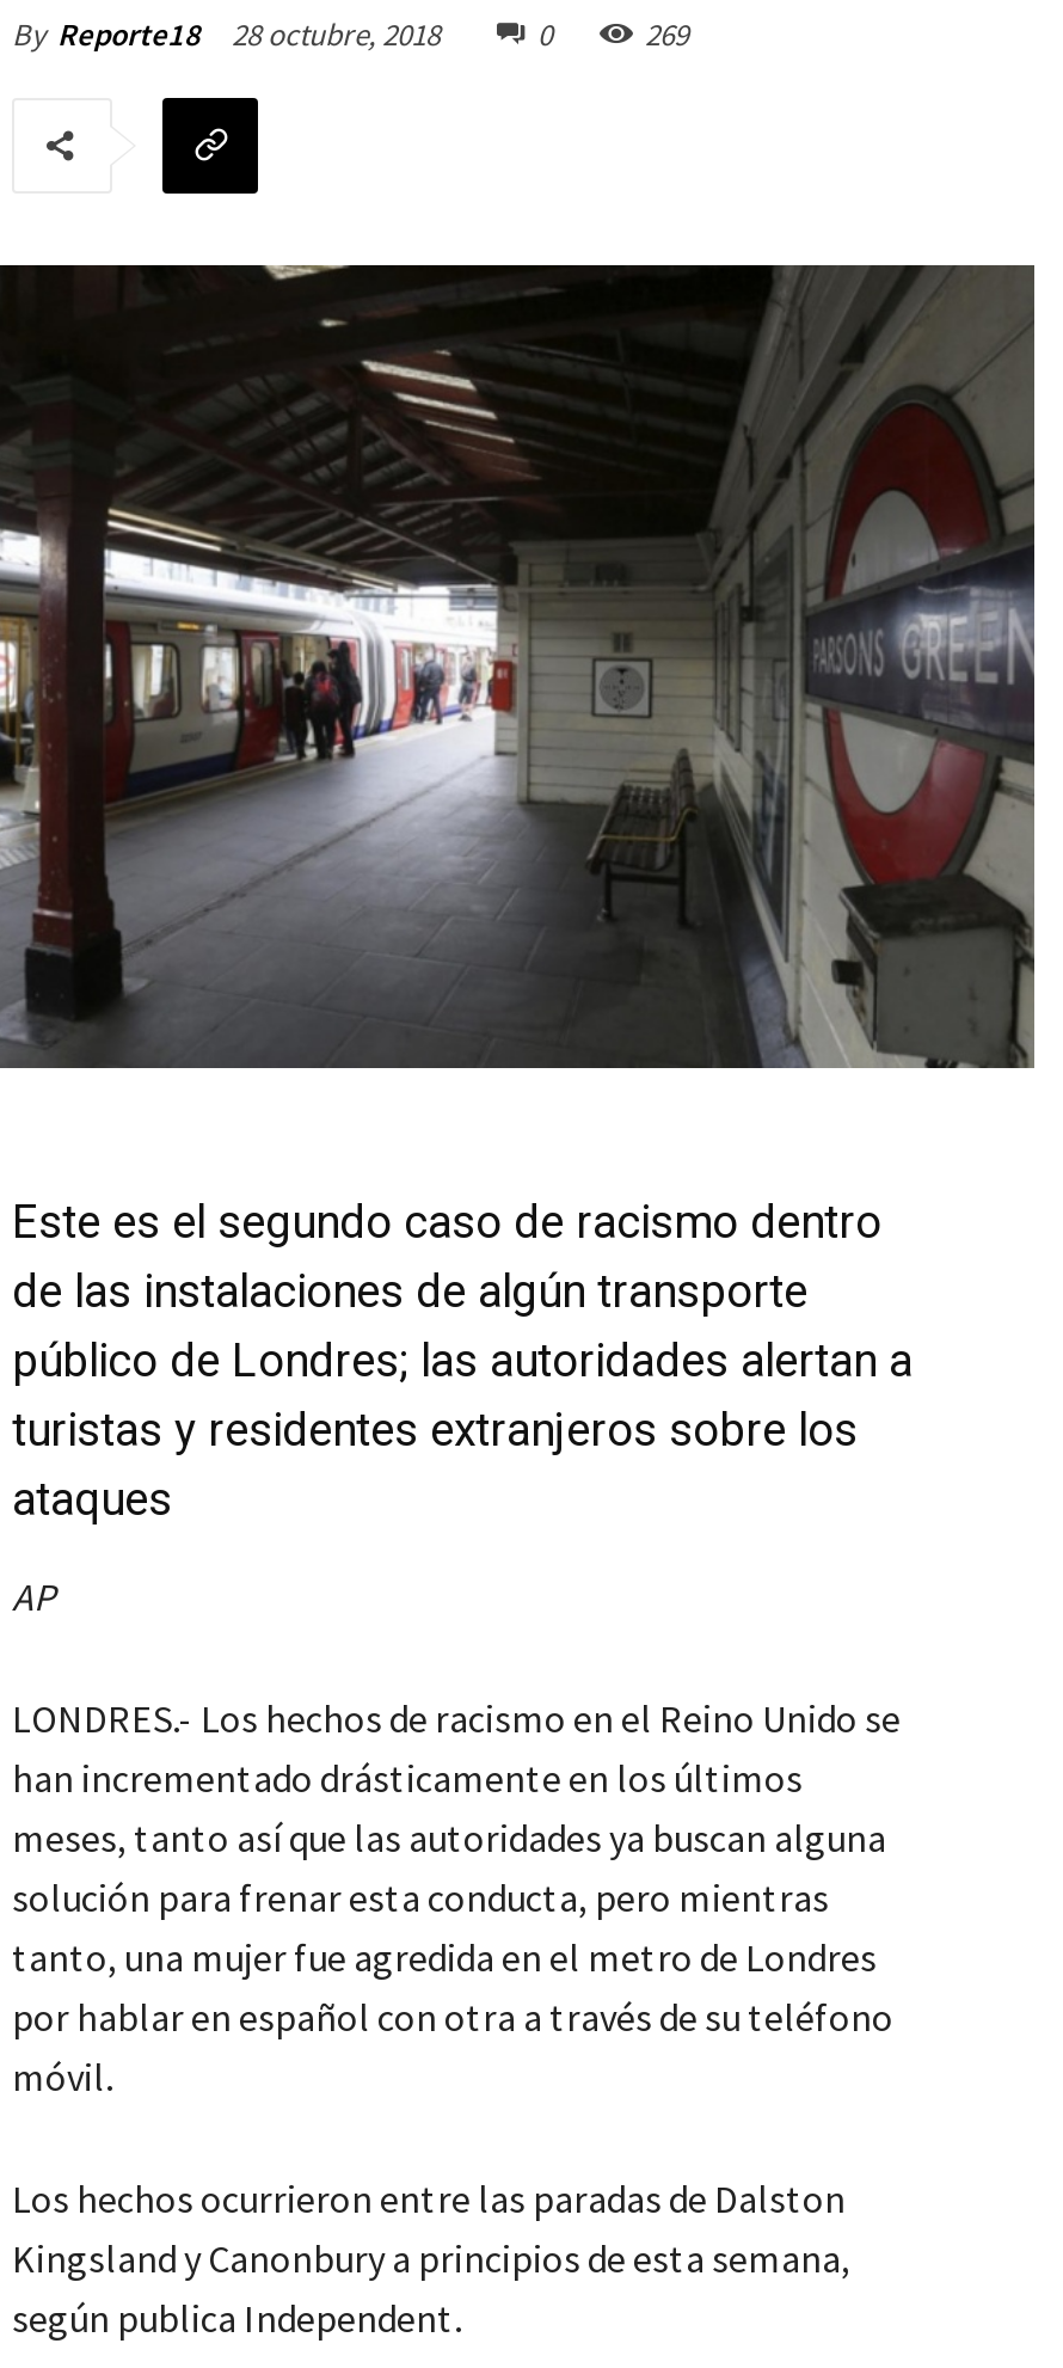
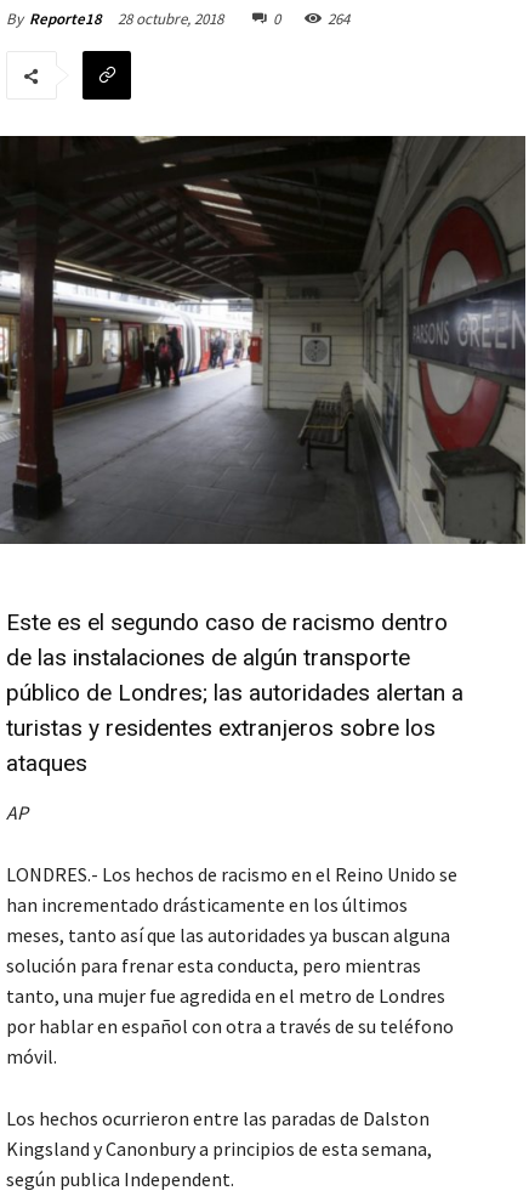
- 269
+ 264
